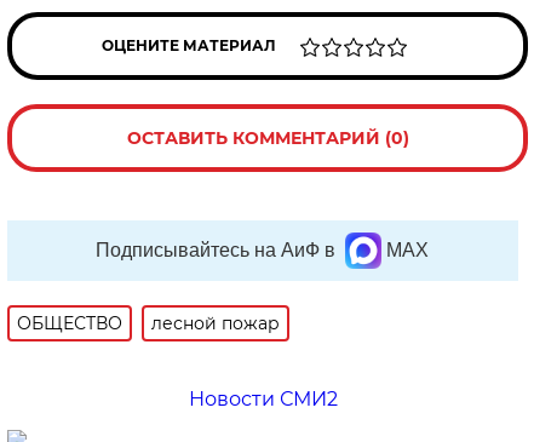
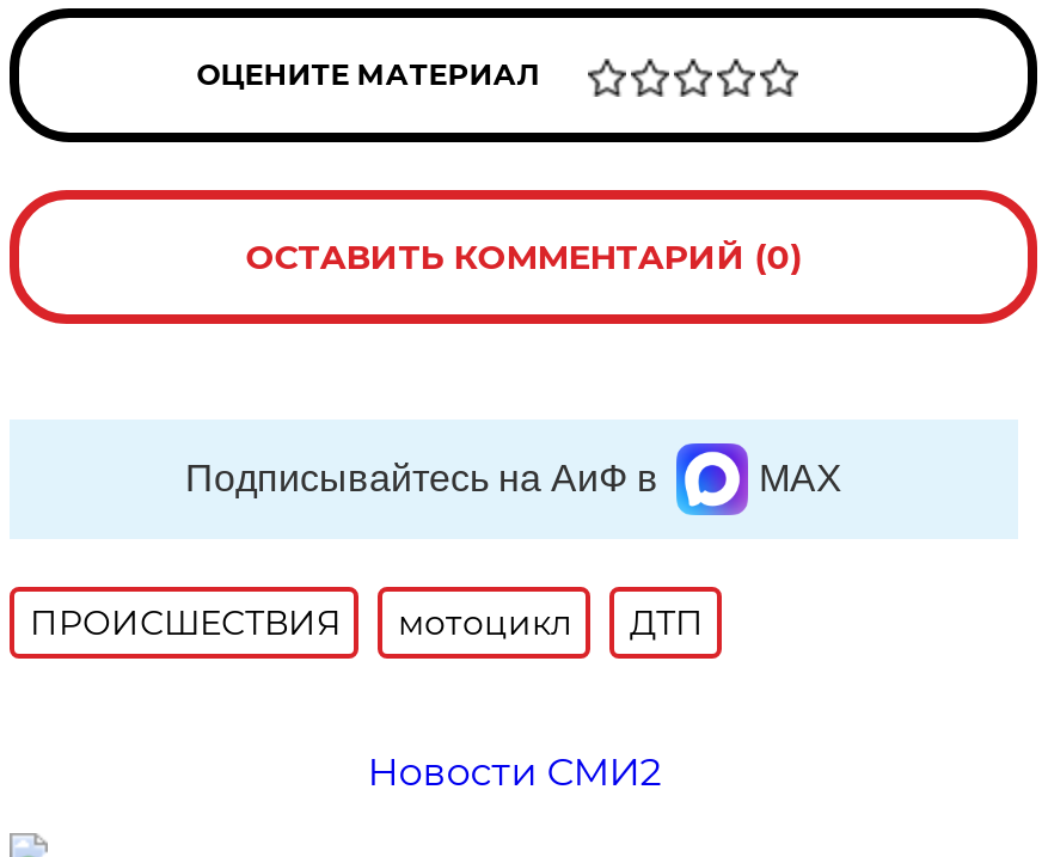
- ОБЩЕСТВО
- лесной пожар
+ ПРОИСШЕСТВИЯ
+ мотоцикл
+ ДТП
